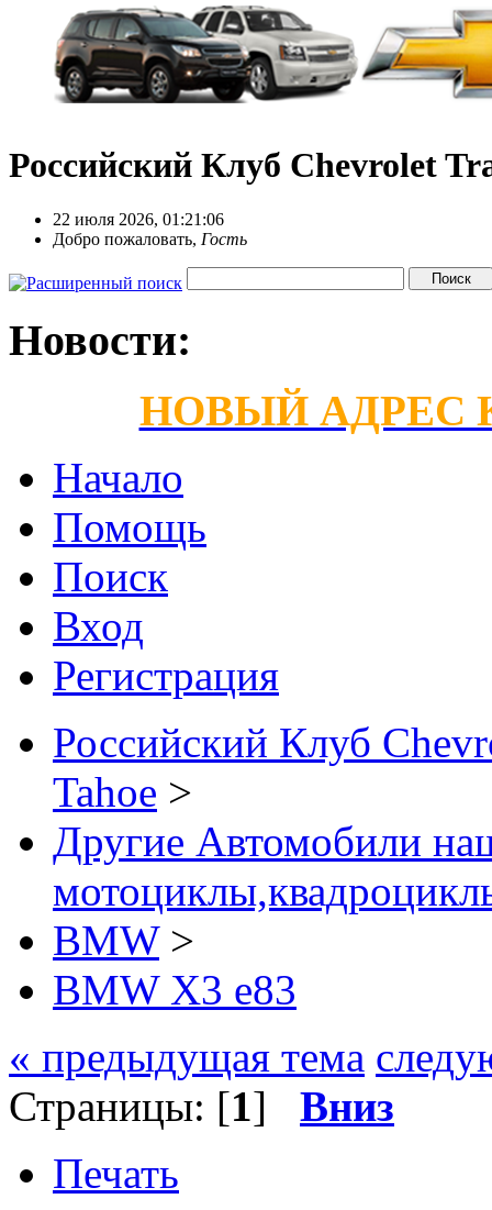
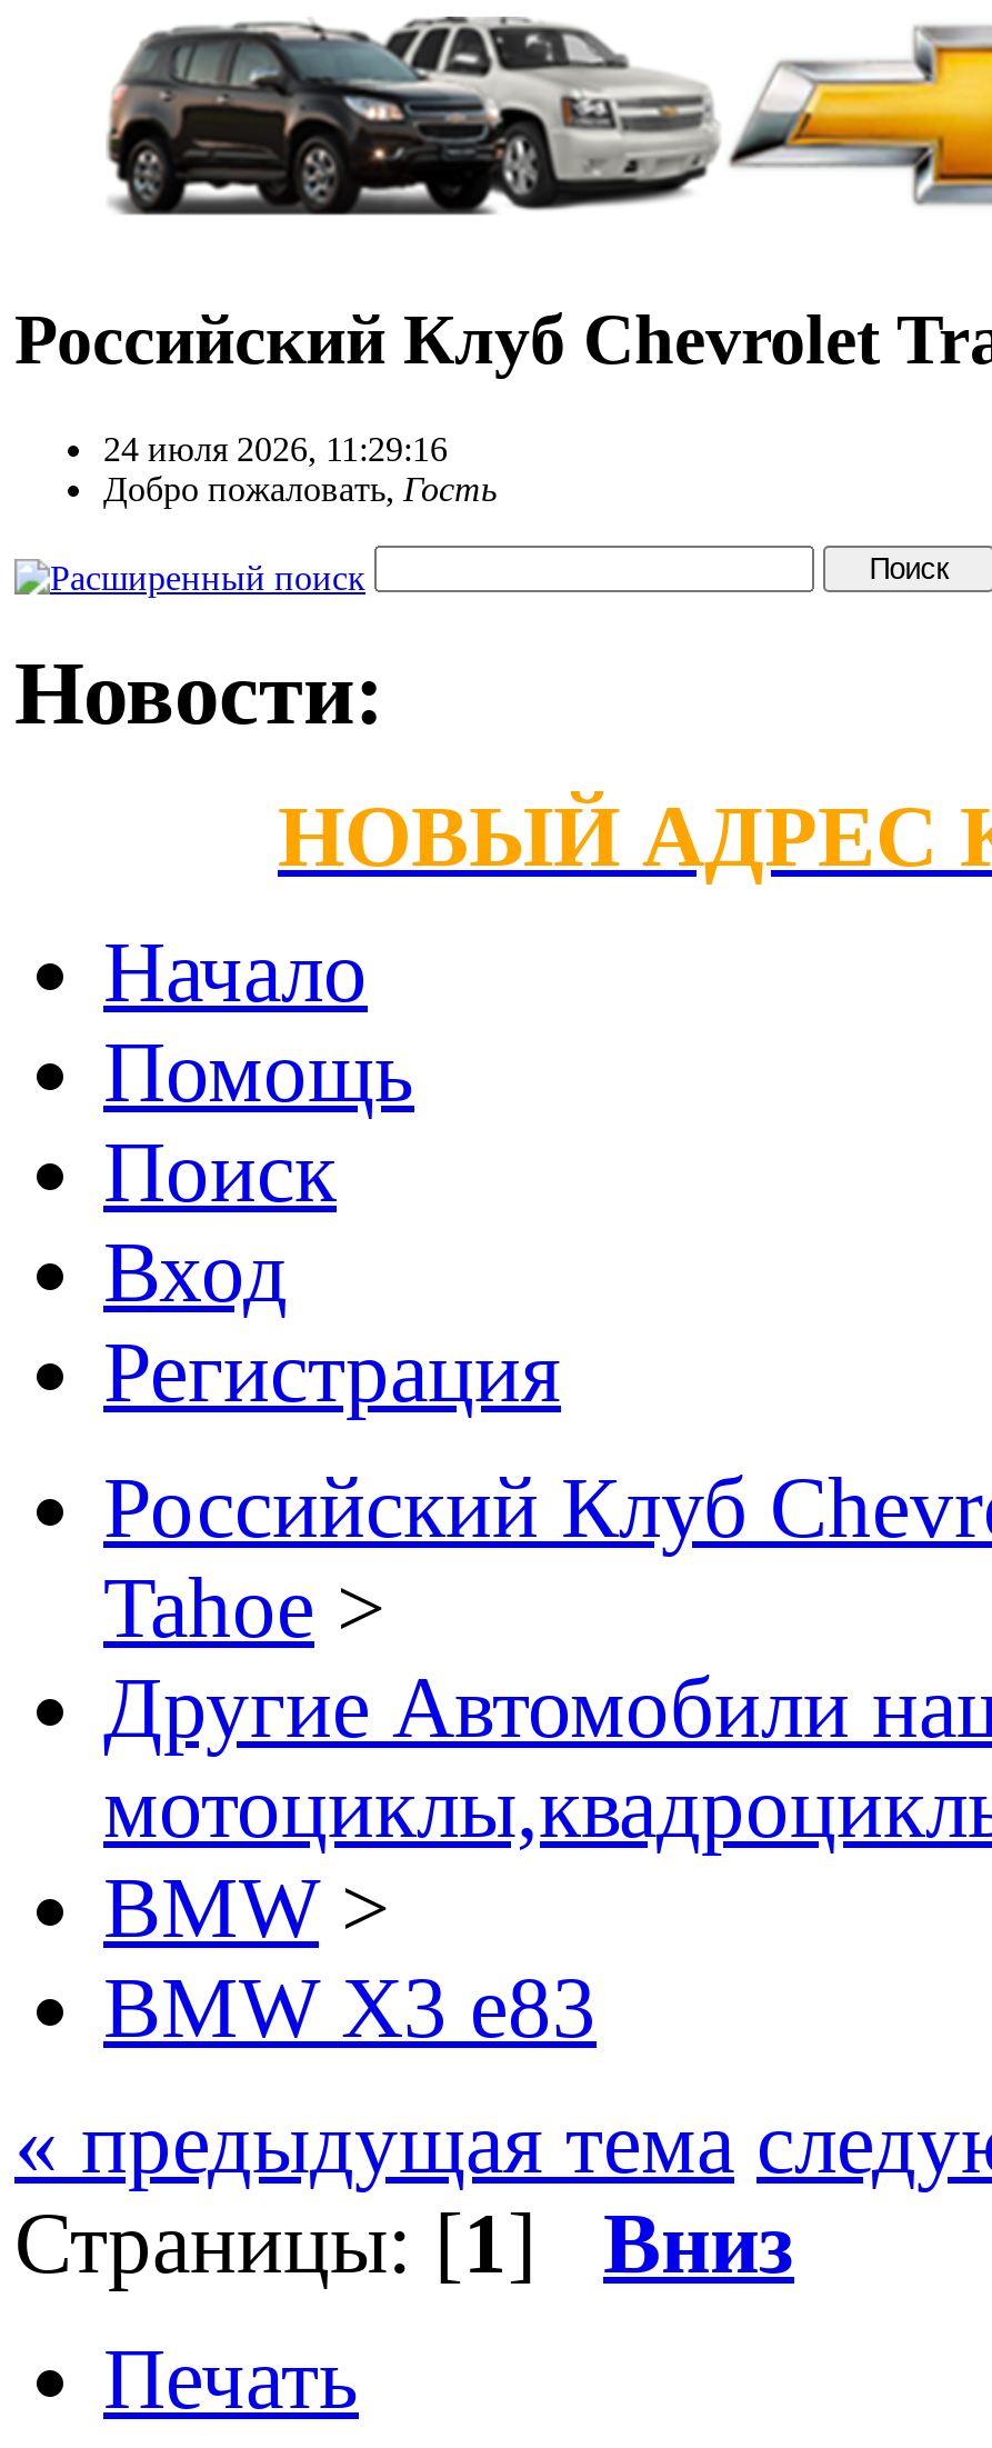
- 22 июля 2026, 01:21:06
+ 24 июля 2026, 11:29:16
